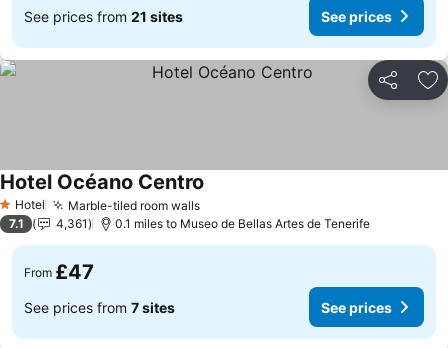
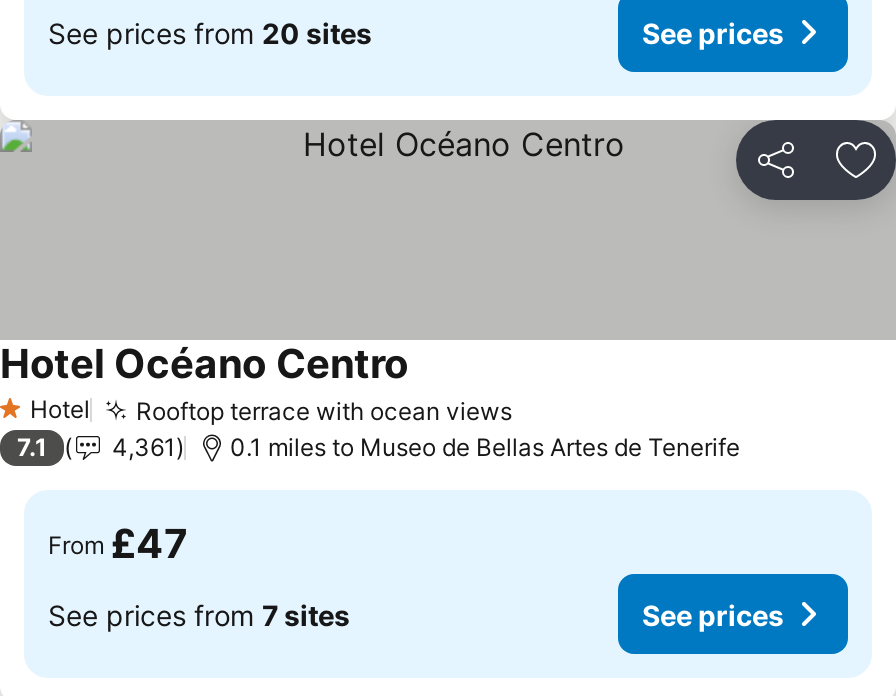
- See prices from 21 sites
+ See prices from 20 sites

- Marble-tiled room walls
+ Rooftop terrace with ocean views
